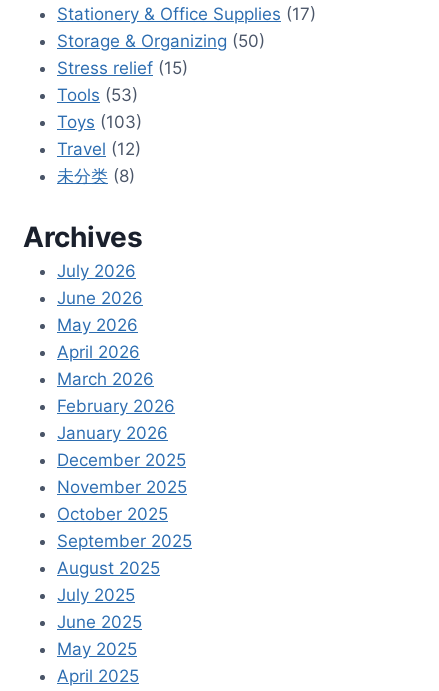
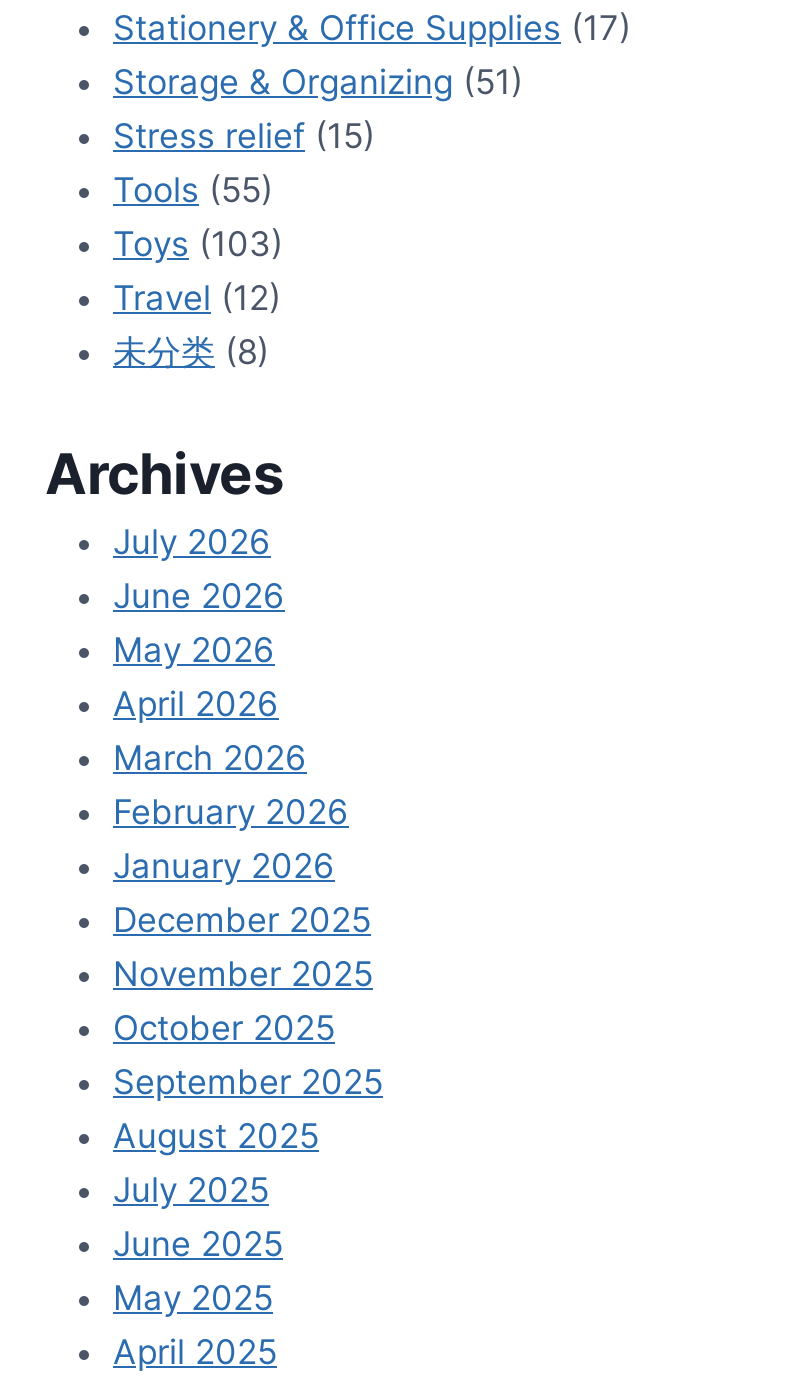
- Storage & Organizing (50)
+ Storage & Organizing (51)

- Tools (53)
+ Tools (55)
